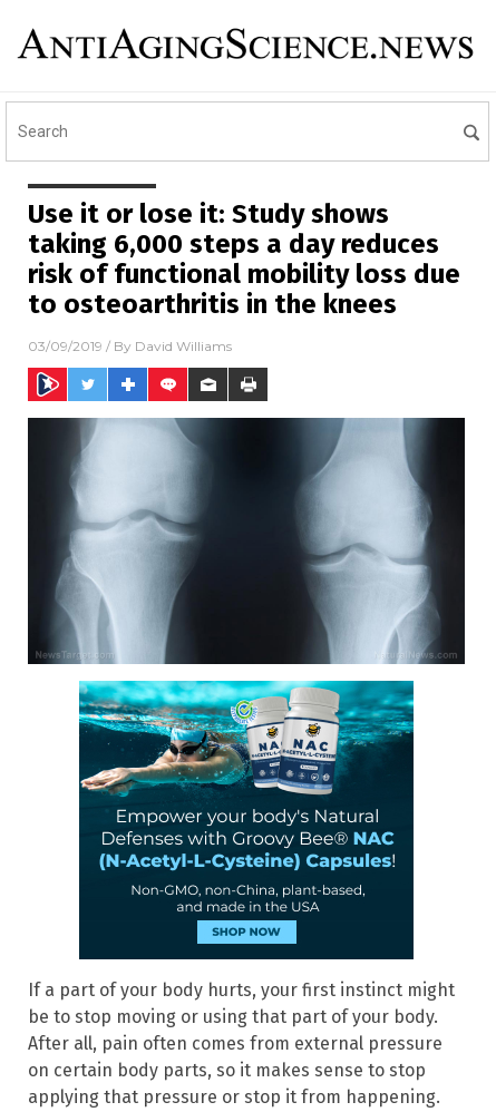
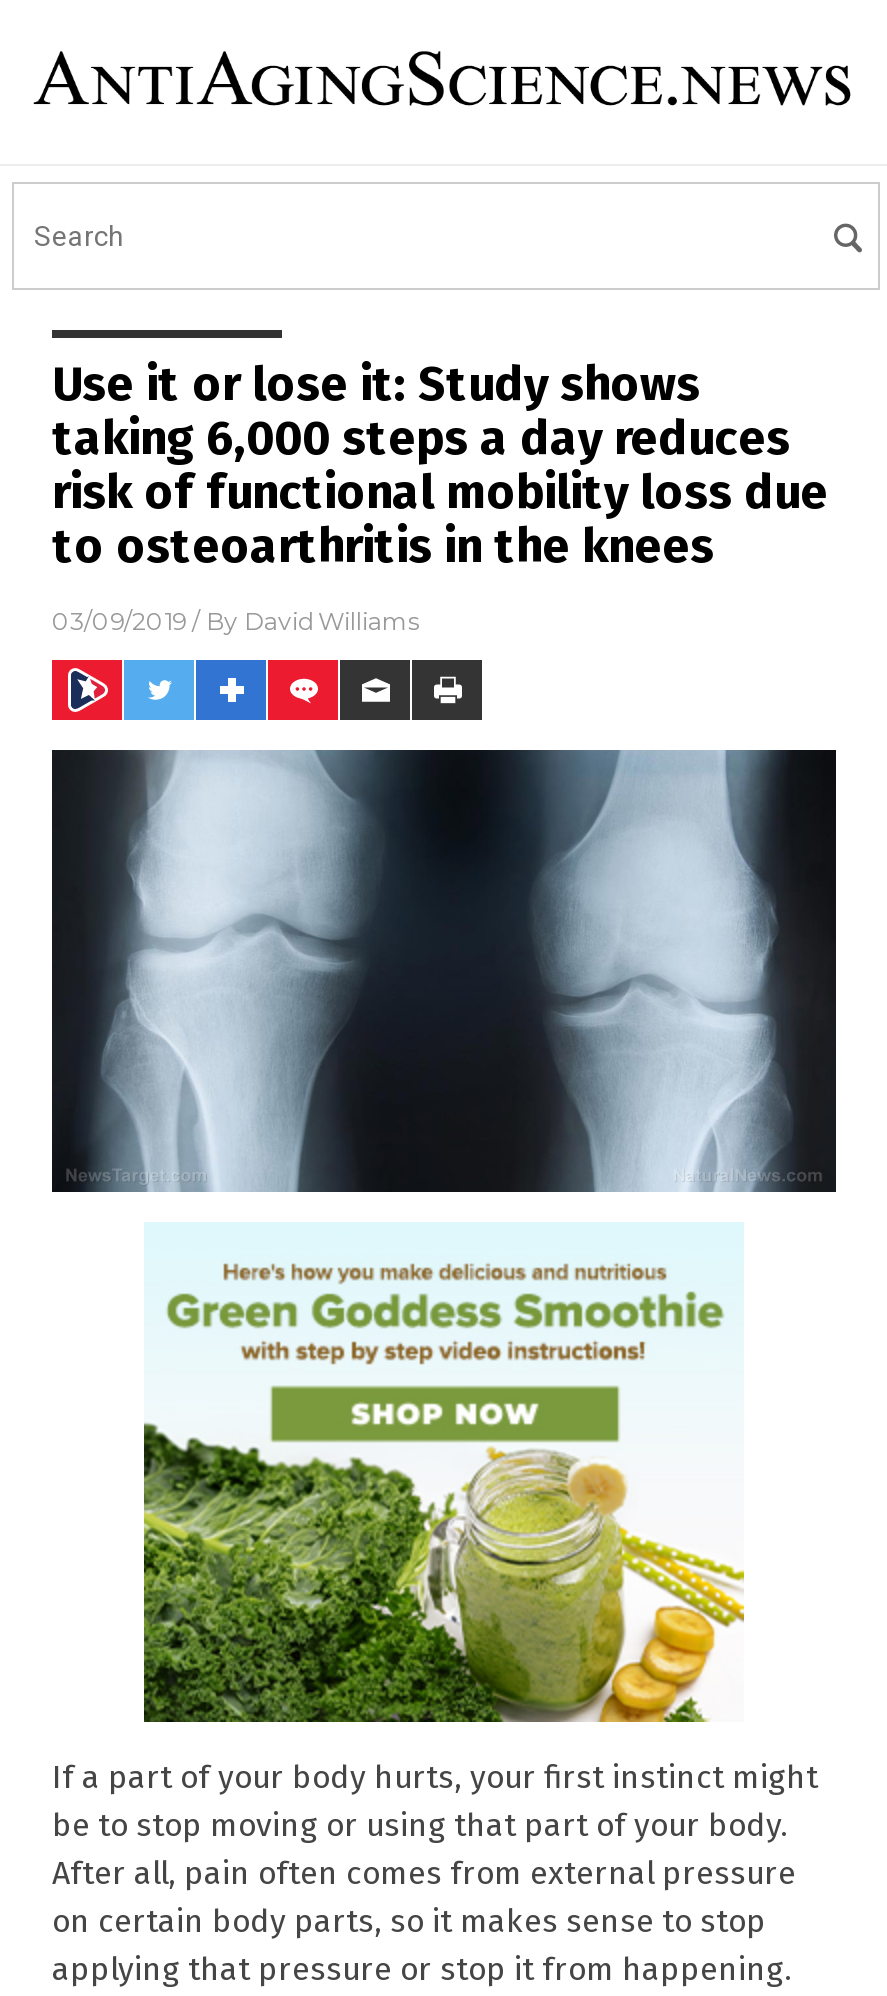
- [image]
+ [image]
